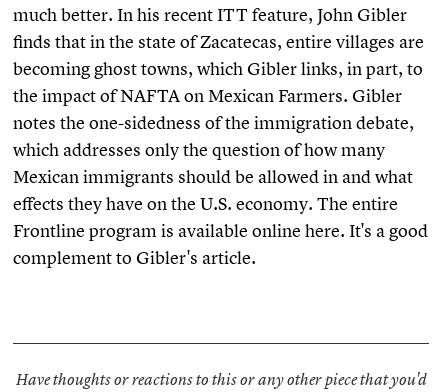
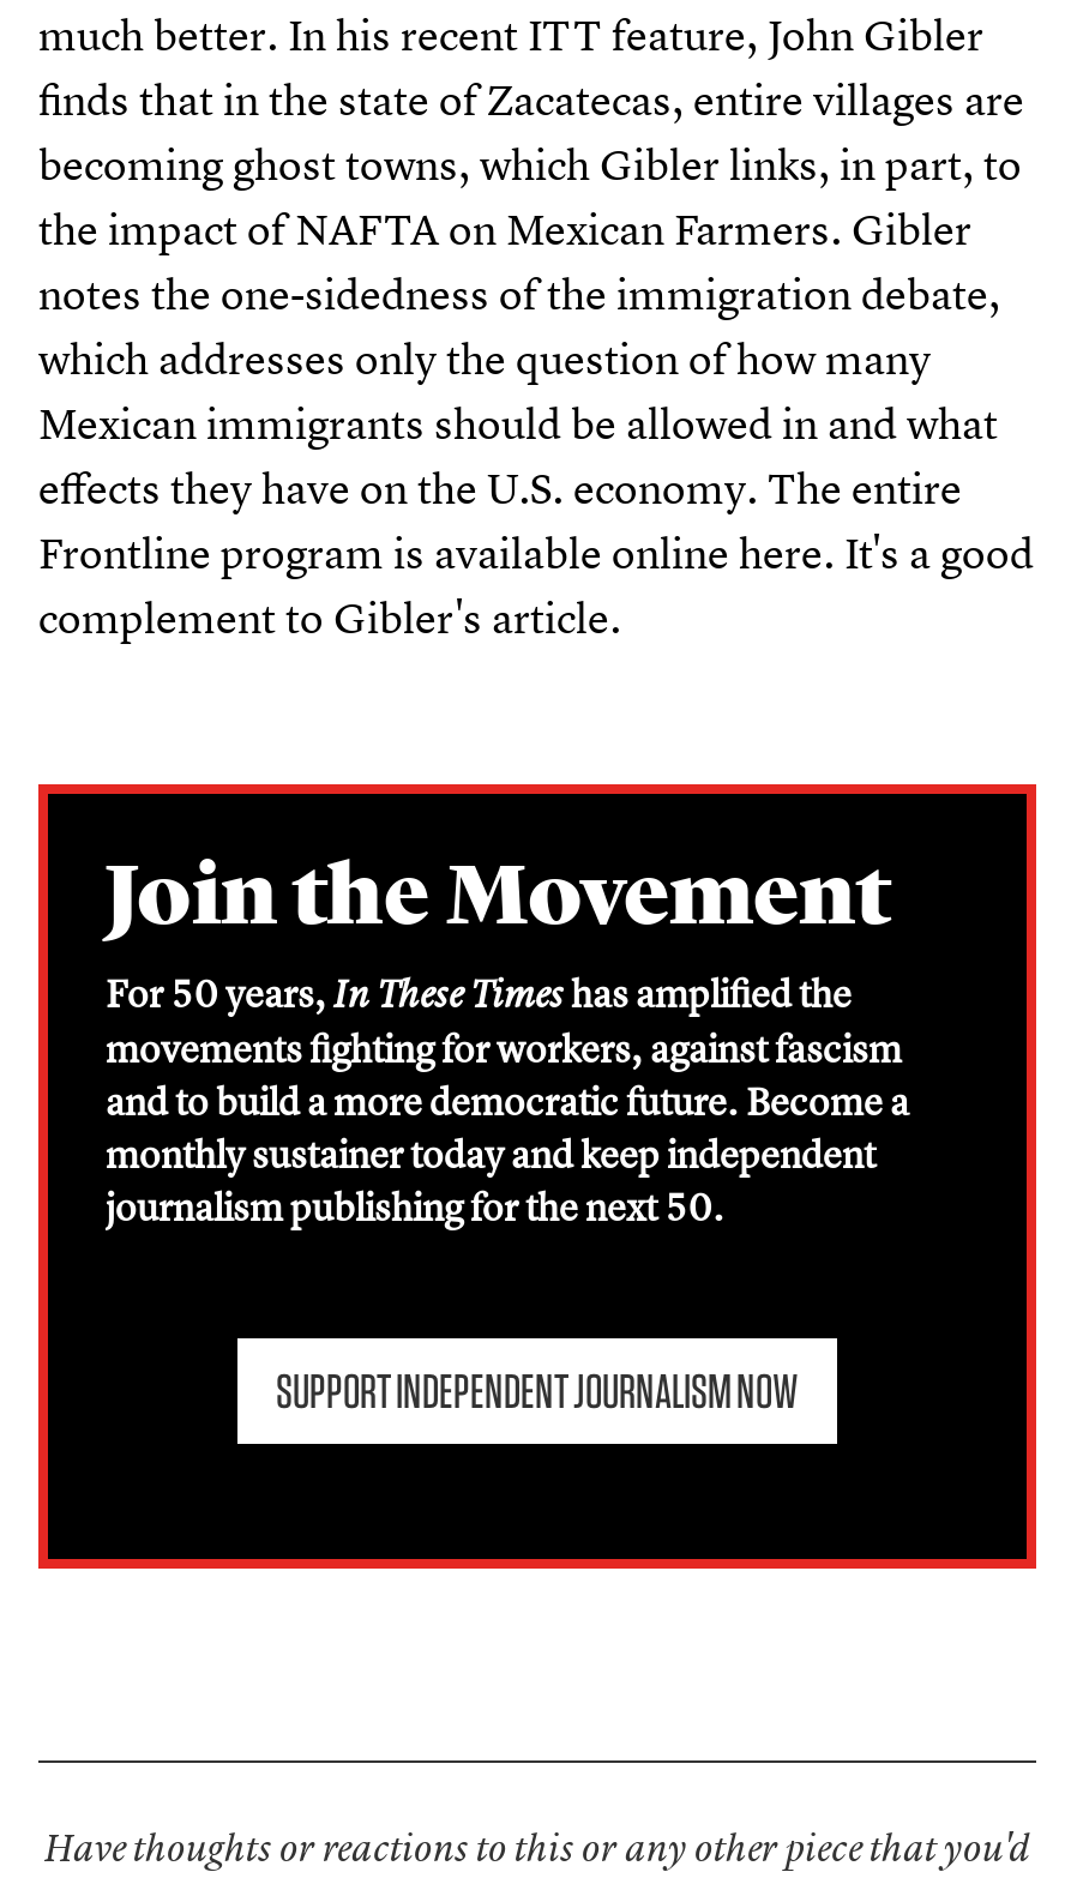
+ [image]
+ Join the Movement
+ For 50 years,In These Timeshas amplified the
+ movements fighting for workers, against fascism
+ and to build a more democratic future. Become a
+ monthly sustainer today and keep independent
+ journalism publishing for the next 50.
+ SUPPORT INDEPENDENT JOURNALISM NOW
